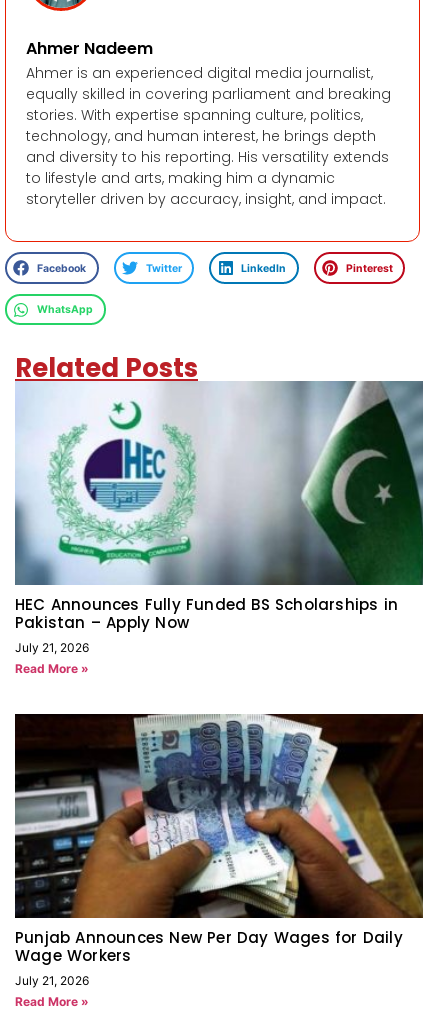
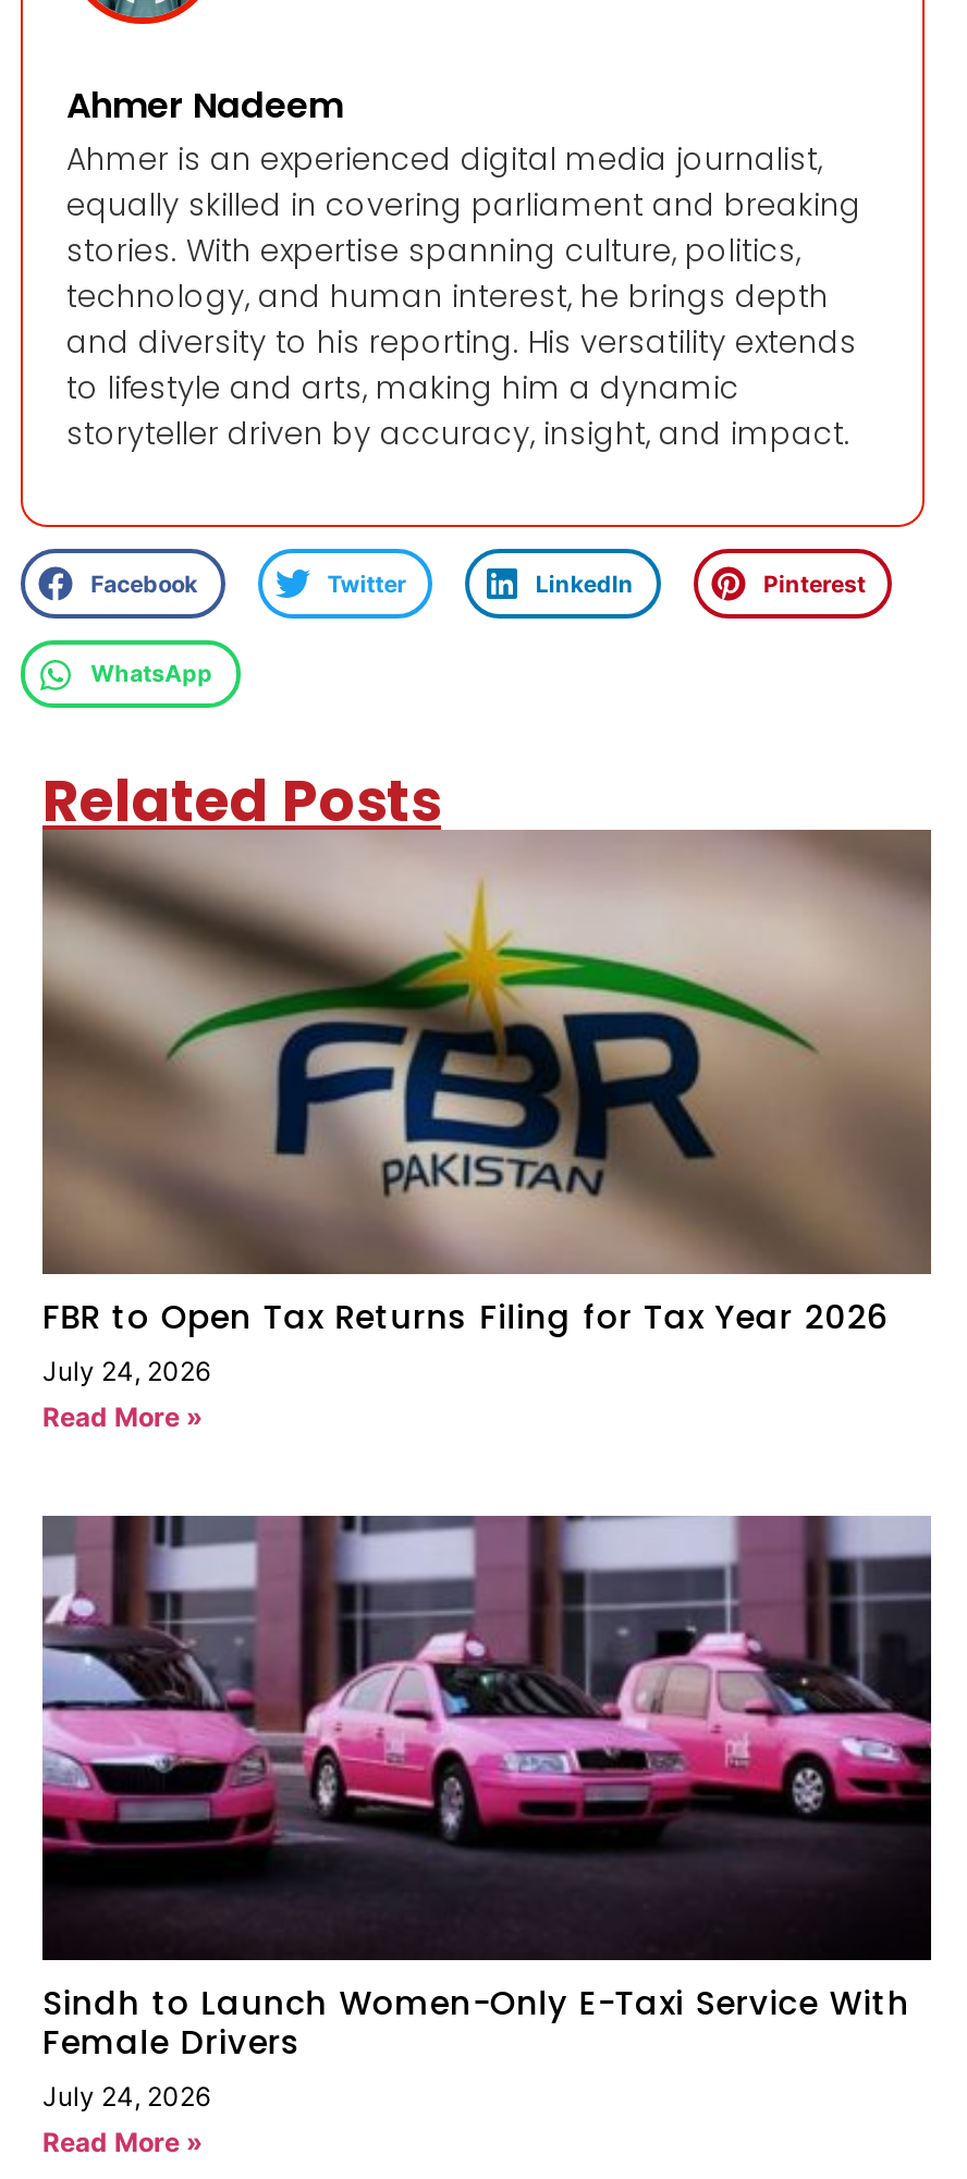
- [image]
- HEC Announces Fully Funded BS Scholarships in
- Pakistan – Apply Now
- July 21, 2026
+ [image]
+ FBR to Open Tax Returns Filing for Tax Year 2026
+ July 24, 2026

- [image]
- Punjab Announces New Per Day Wages for Daily
- Wage Workers
- July 21, 2026
+ [image]
+ Sindh to Launch Women-Only E-Taxi Service With
+ Female Drivers
+ July 24, 2026
